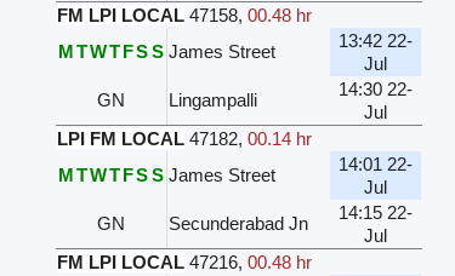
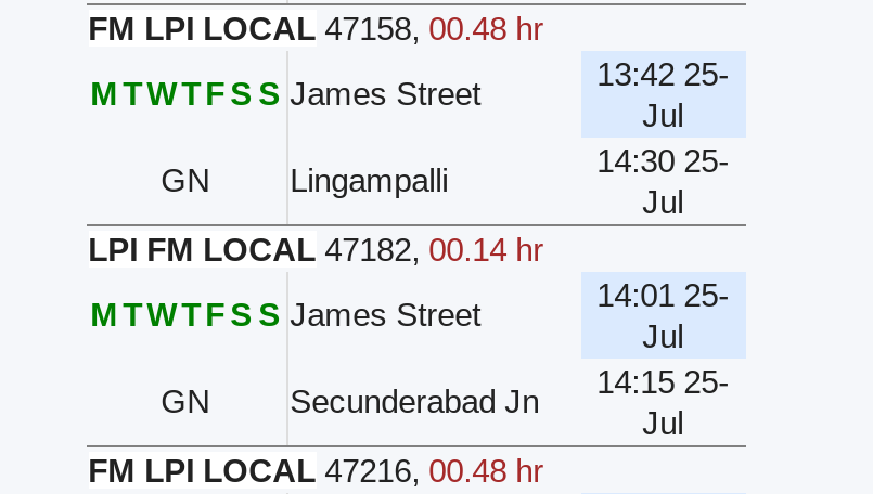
- 13:42 22-
+ 13:42 25-

- 14:30 22-
+ 14:30 25-

- 14:01 22-
+ 14:01 25-

- 14:15 22-
+ 14:15 25-
